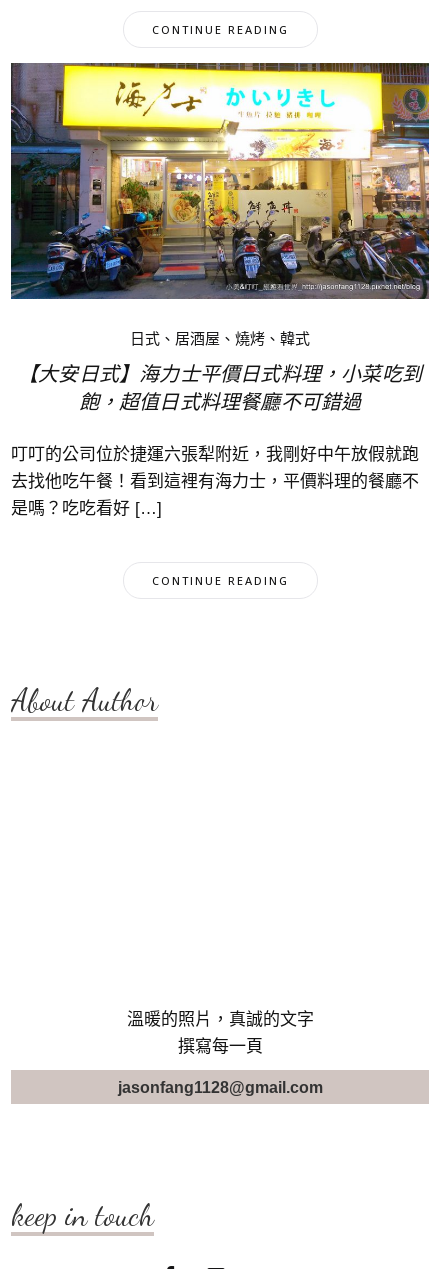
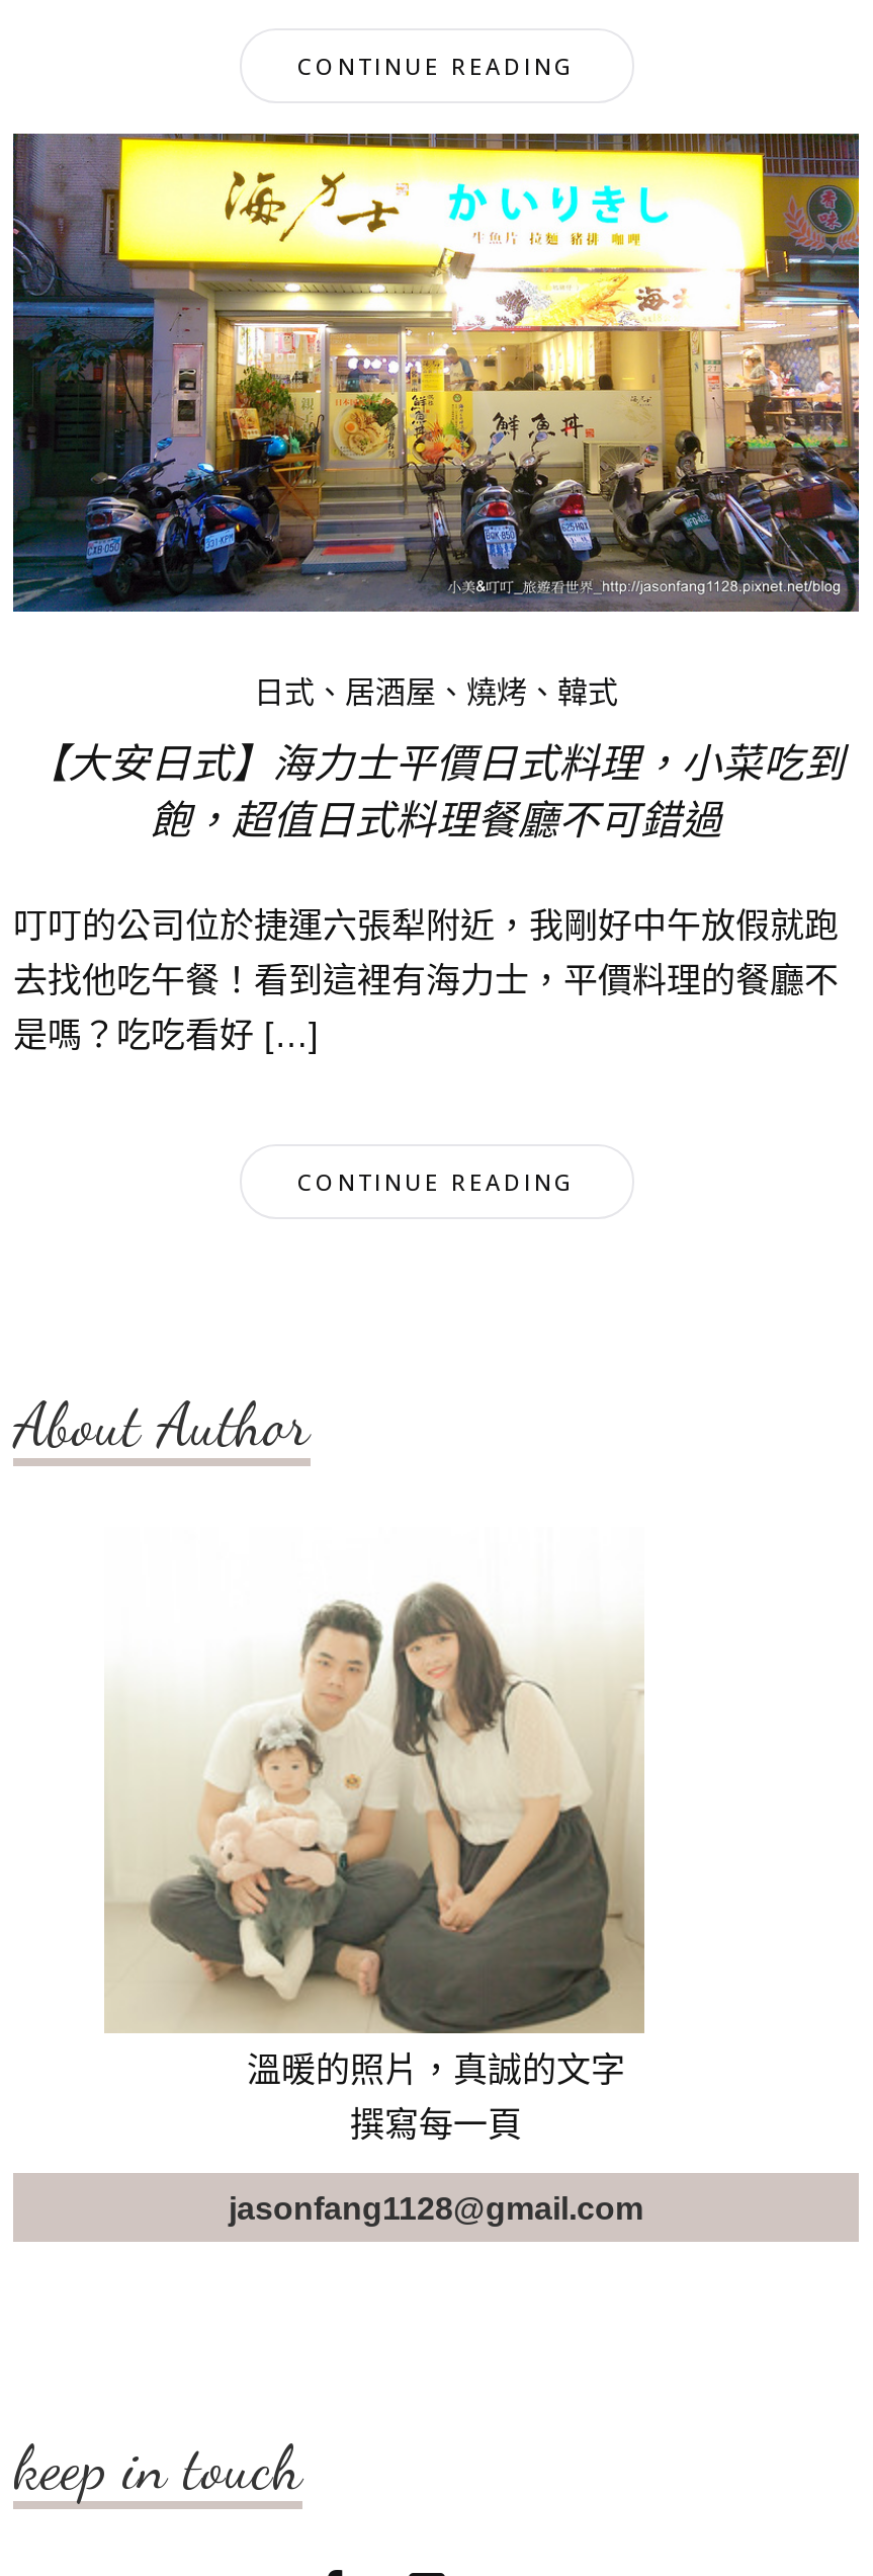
+ [image]
